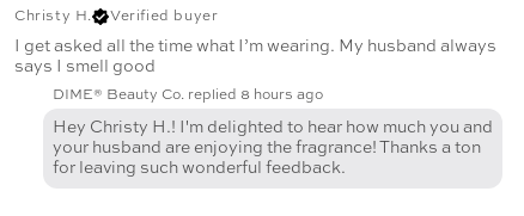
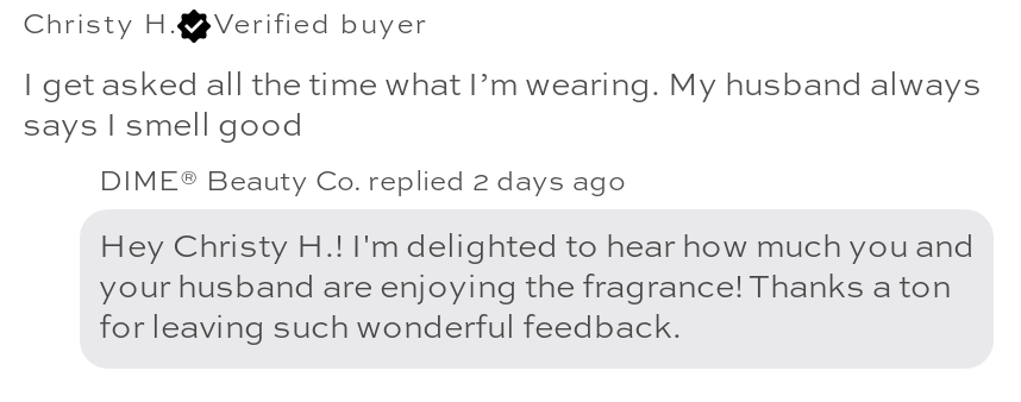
- DIME® Beauty Co. replied 8 hours ago
+ DIME® Beauty Co. replied 2 days ago
